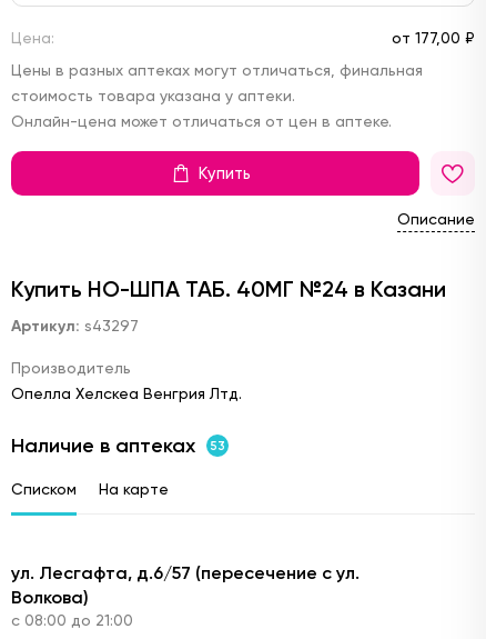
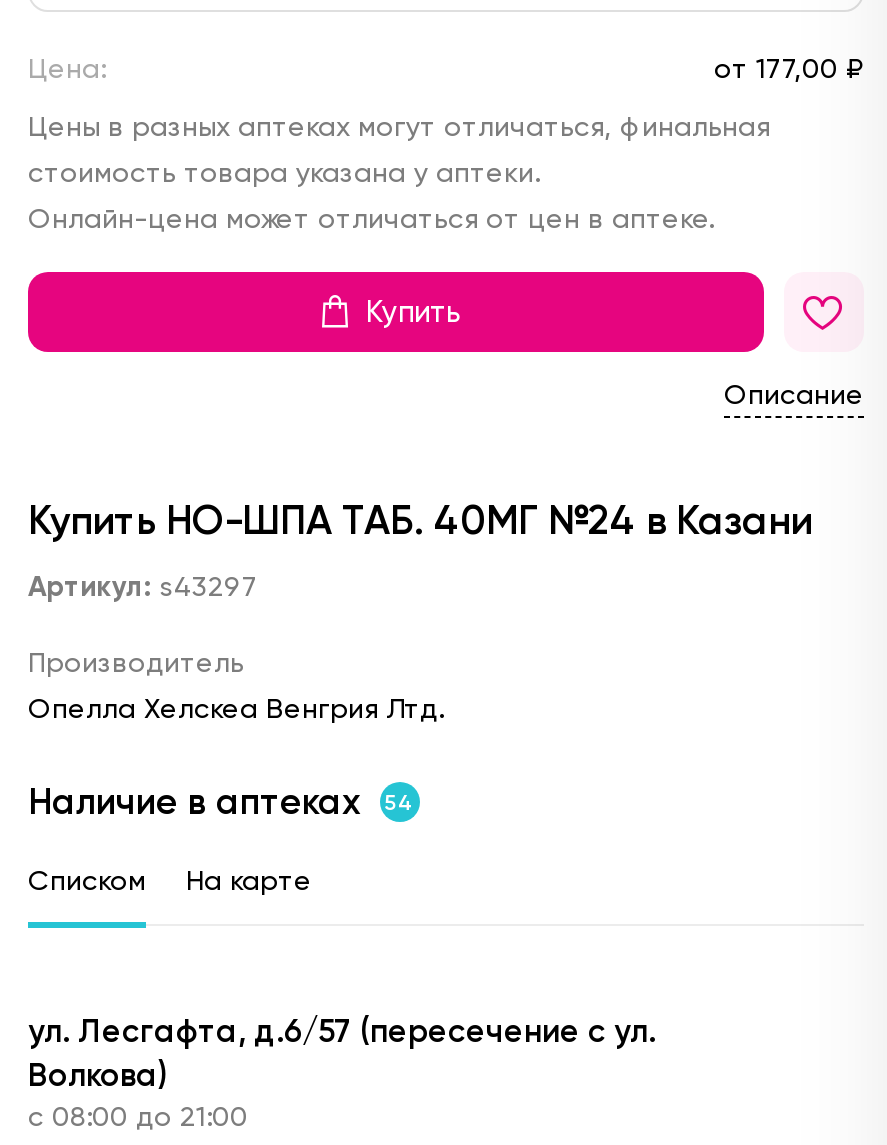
- Наличие в аптеках 53
+ Наличие в аптеках 54
